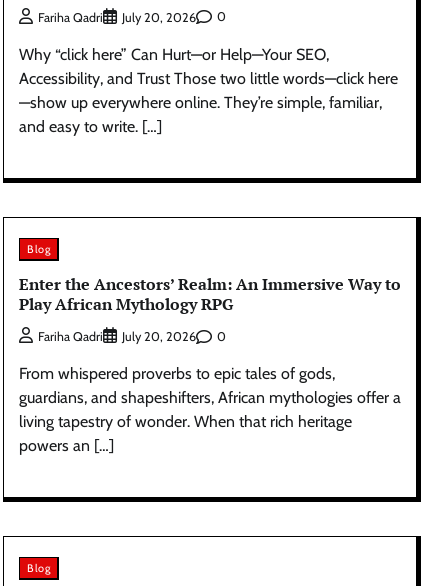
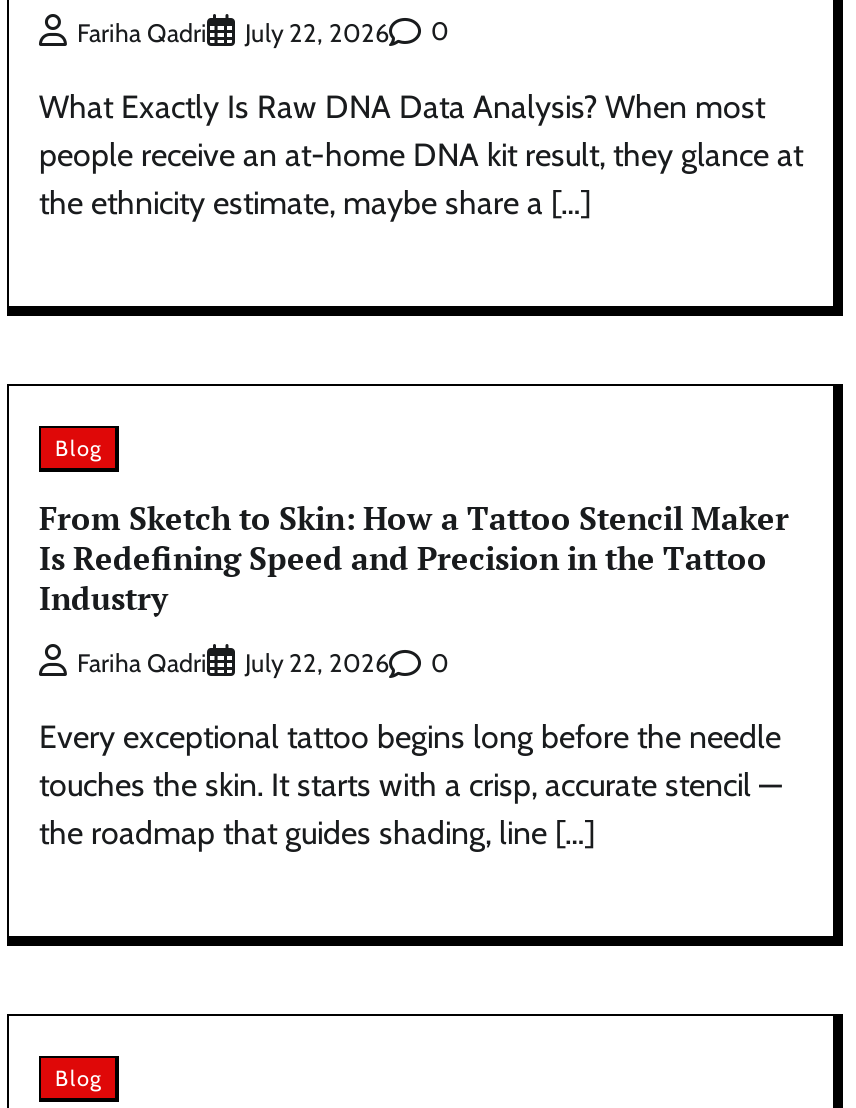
- July 20, 2026
+ July 22, 2026

- Why “click here” Can Hurt—or Help—Your SEO,
- Accessibility, and Trust Those two little words—click here
- —show up everywhere online. They’re simple, familiar,
- and easy to write. […]
+ What Exactly Is Raw DNA Data Analysis? When most
+ people receive an at-home DNA kit result, they glance at
+ the ethnicity estimate, maybe share a […]

- Enter the Ancestors’ Realm: An Immersive Way to
- Play African Mythology RPG
+ From Sketch to Skin: How a Tattoo Stencil Maker
+ Is Redefining Speed and Precision in the Tattoo
+ Industry

- July 20, 2026
+ July 22, 2026

- From whispered proverbs to epic tales of gods,
- guardians, and shapeshifters, African mythologies offer a
- living tapestry of wonder. When that rich heritage
- powers an […]
+ Every exceptional tattoo begins long before the needle
+ touches the skin. It starts with a crisp, accurate stencil —
+ the roadmap that guides shading, line […]
